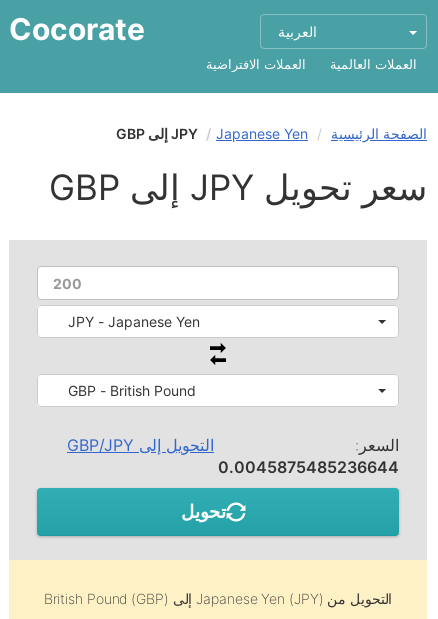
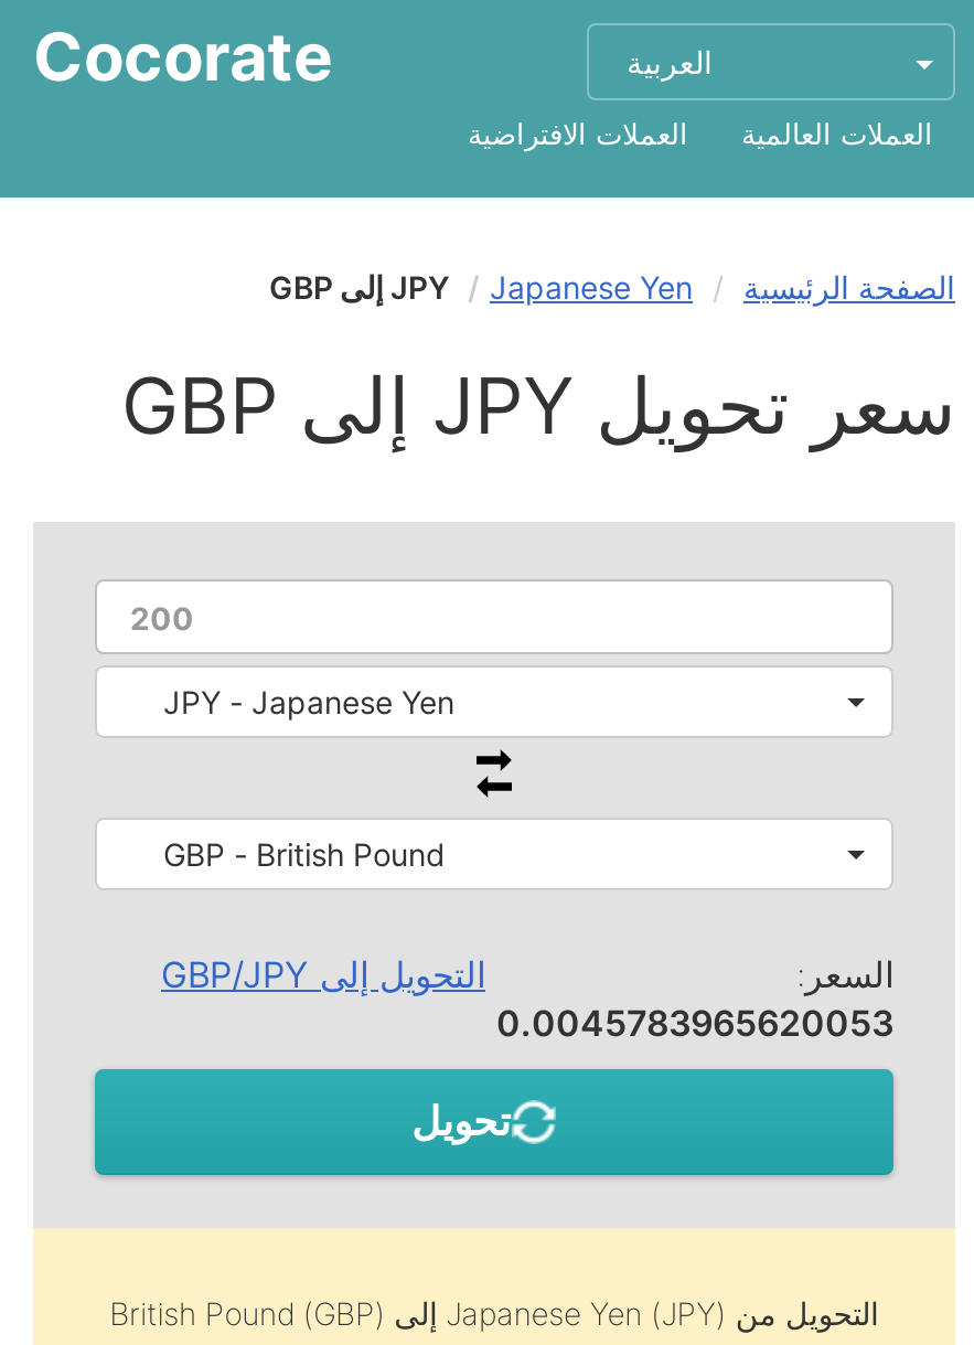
- 0.0045875485236644
+ 0.0045783965620053
